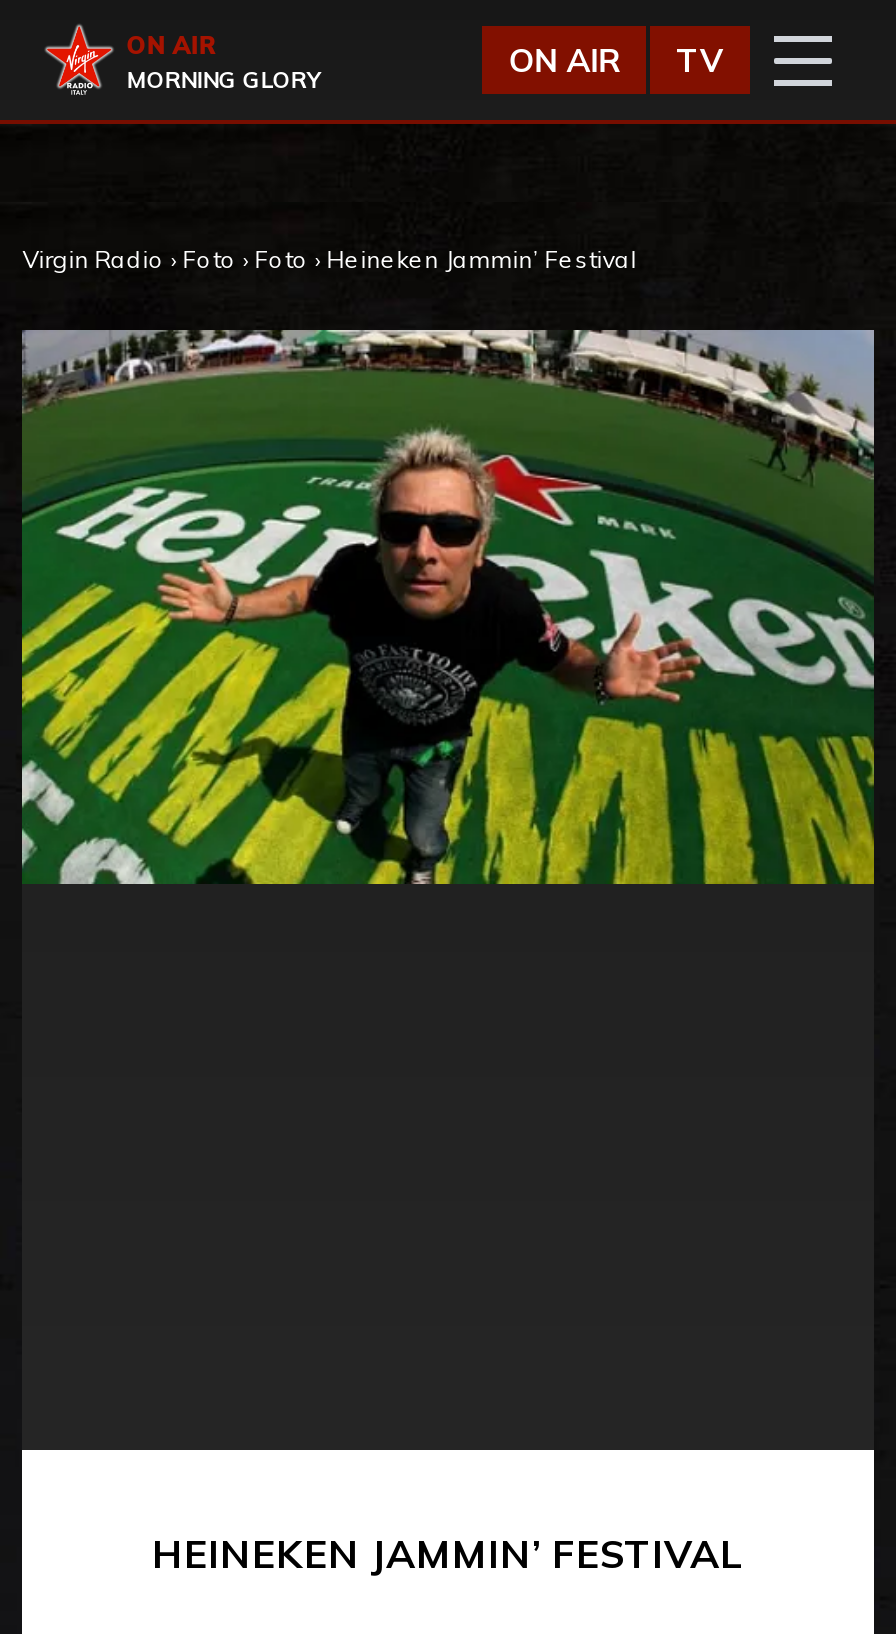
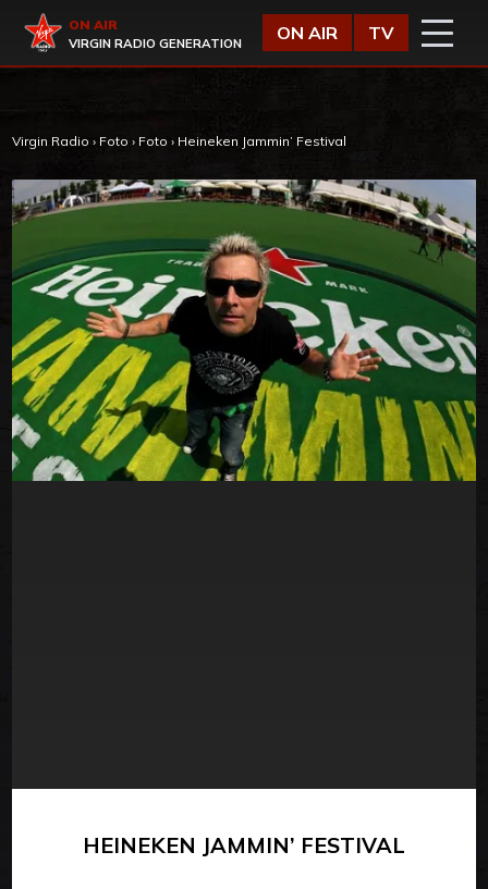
- MORNING GLORY
+ VIRGIN RADIO GENERATION
